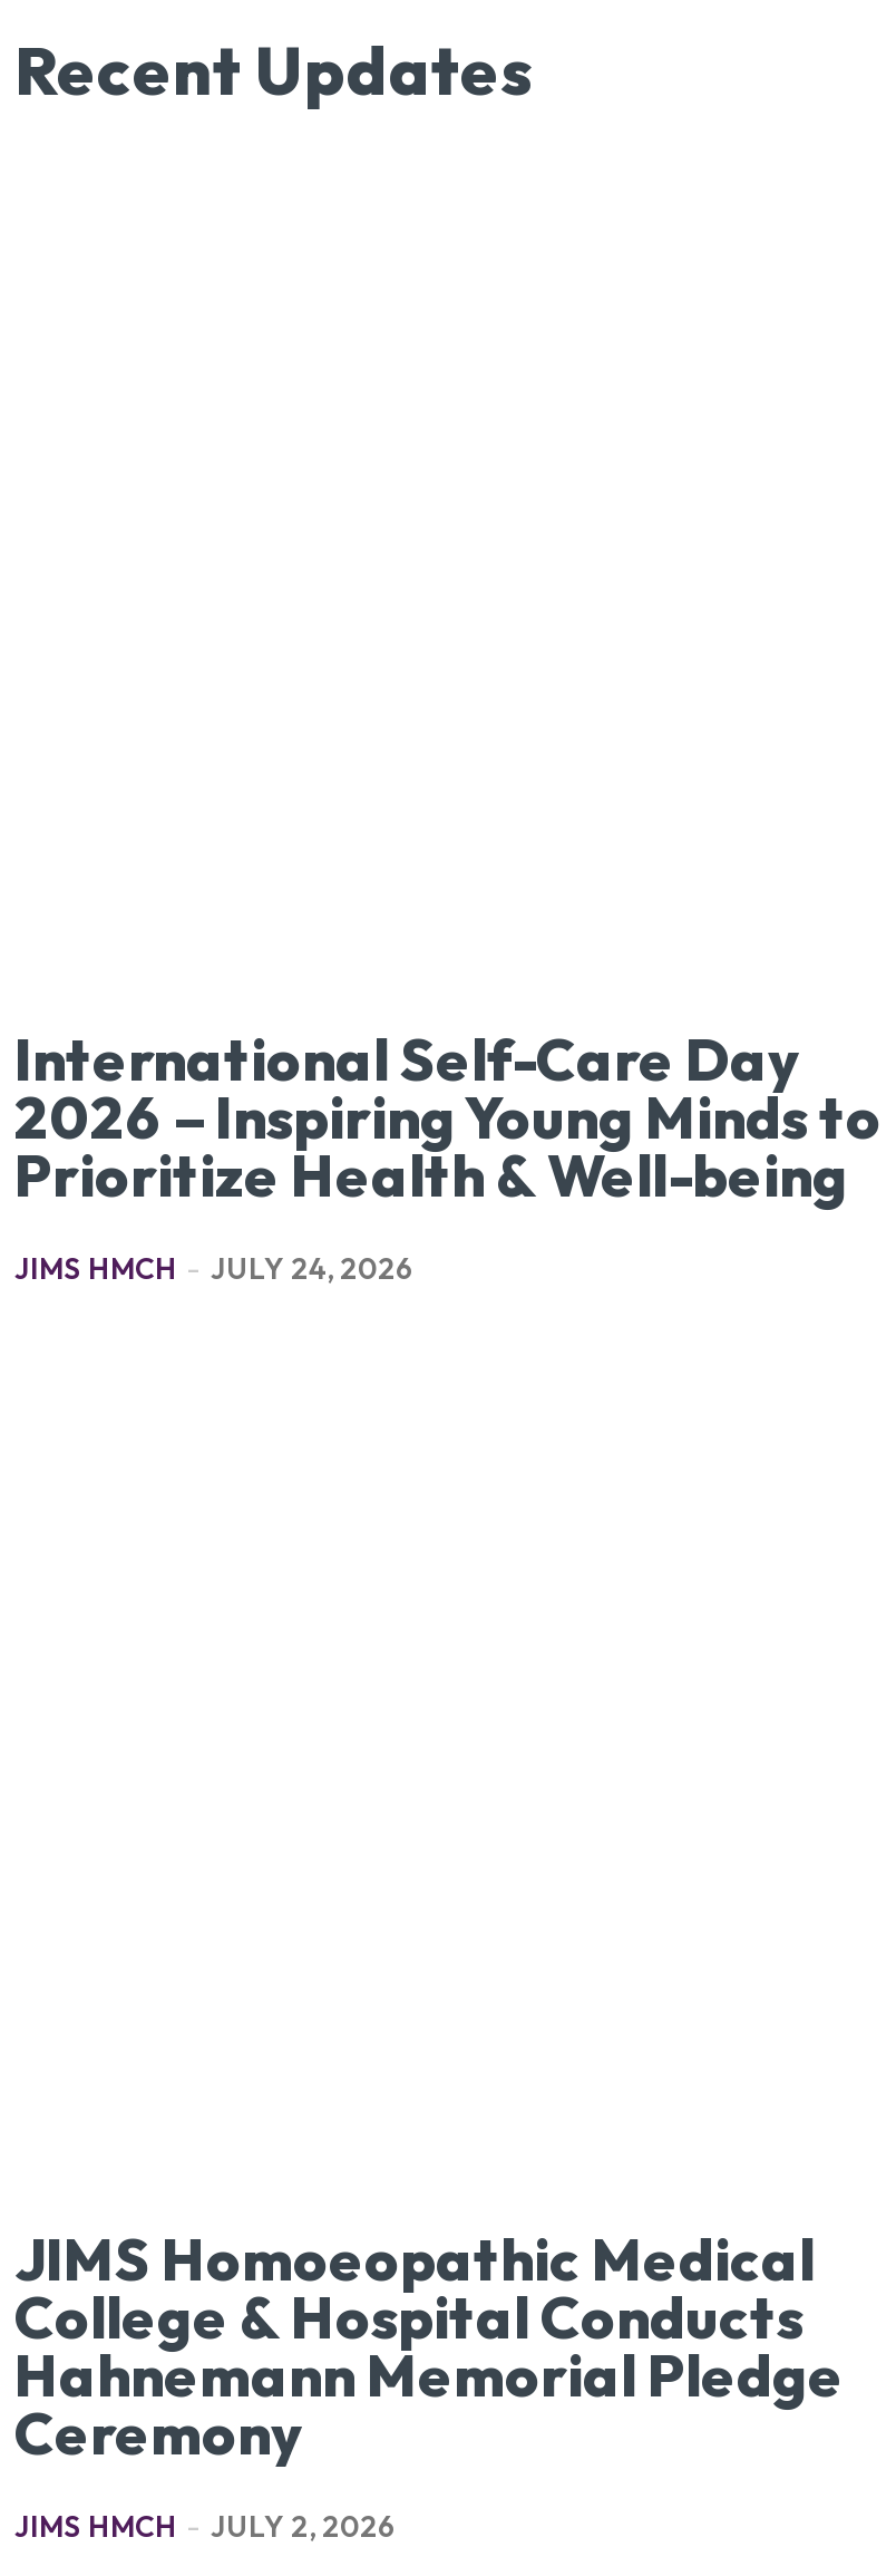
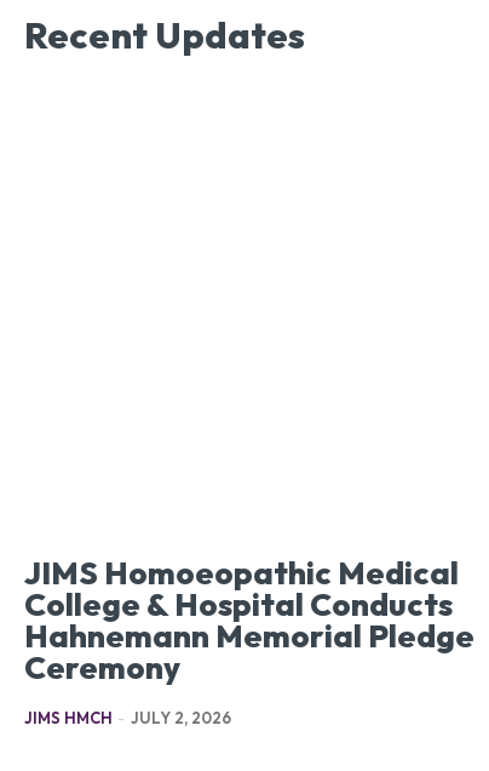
- International Self-Care Day
- 2026 – Inspiring Young Minds to
- Prioritize Health & Well-being
- JIMS HMCH - JULY 24, 2026
